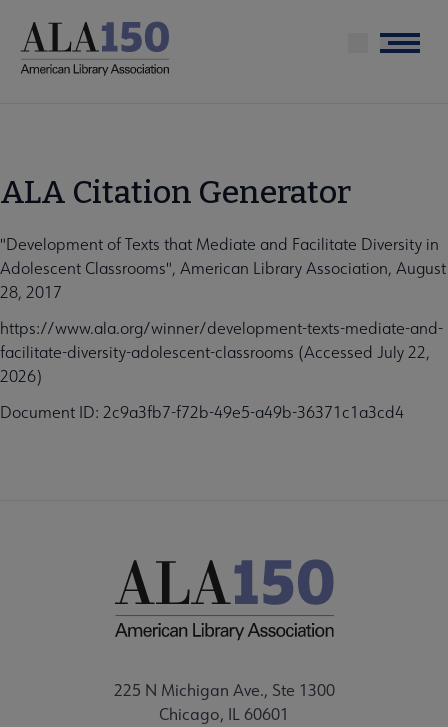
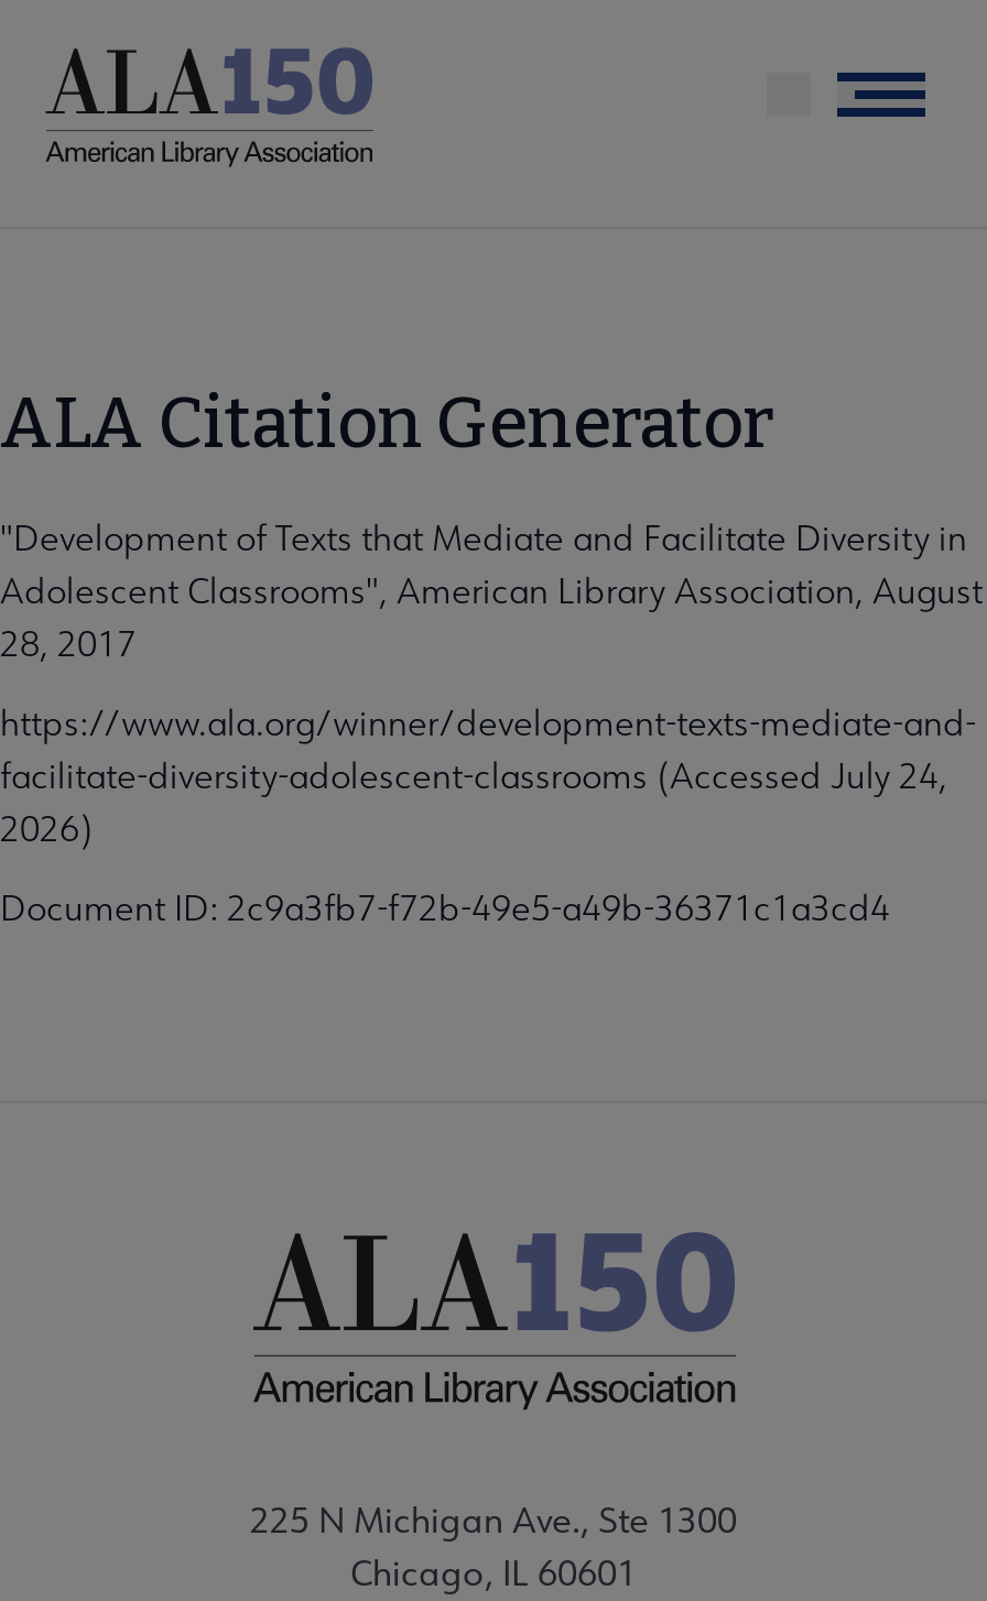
- facilitate-diversity-adolescent-classrooms (Accessed July 22,
+ facilitate-diversity-adolescent-classrooms (Accessed July 24,
